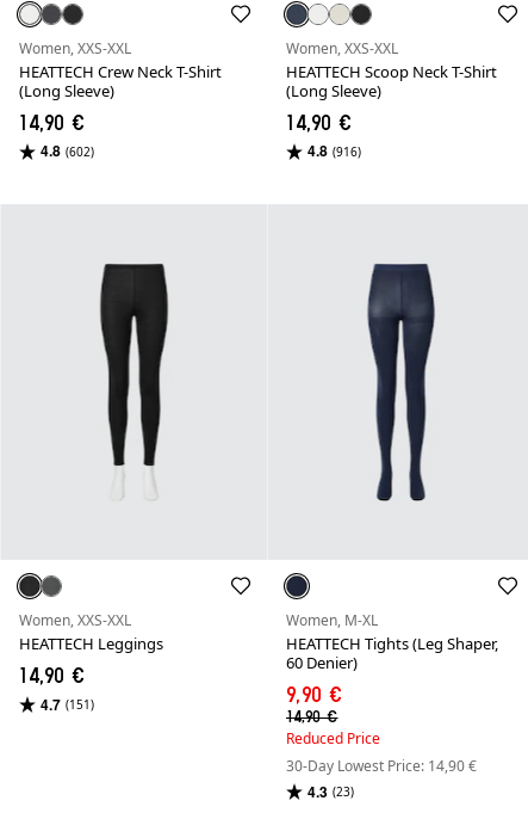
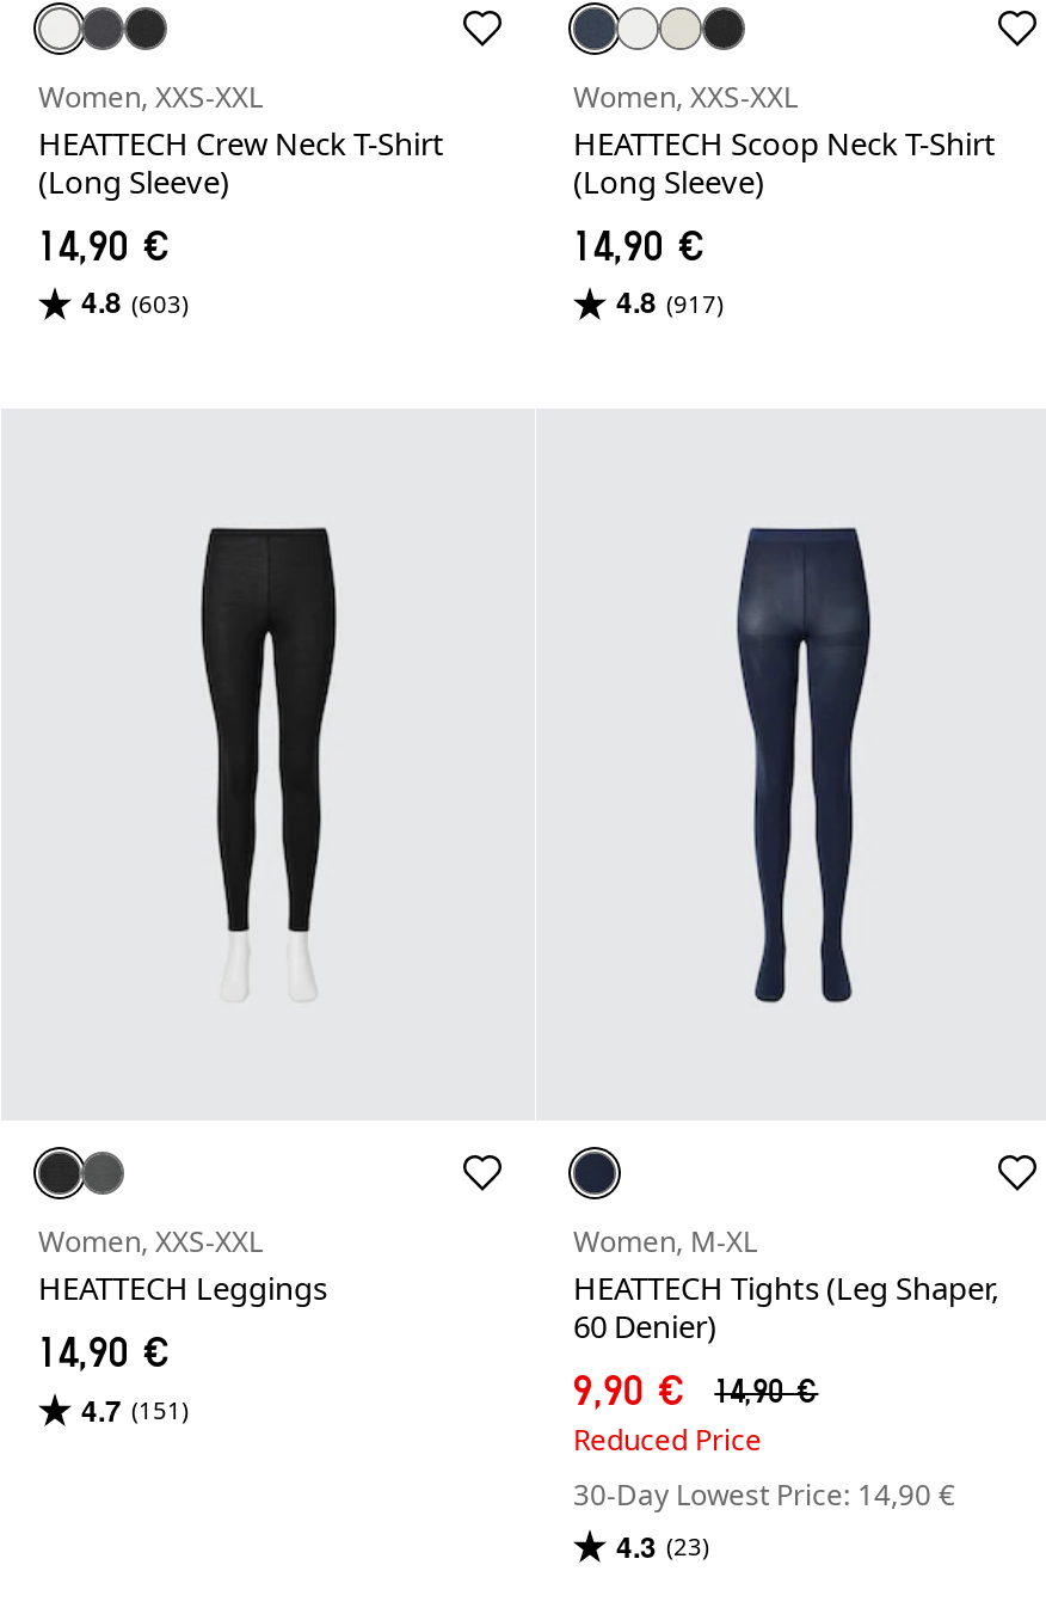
- 4.8 (602)
+ 4.8 (603)

- 4.8 (916)
+ 4.8 (917)
